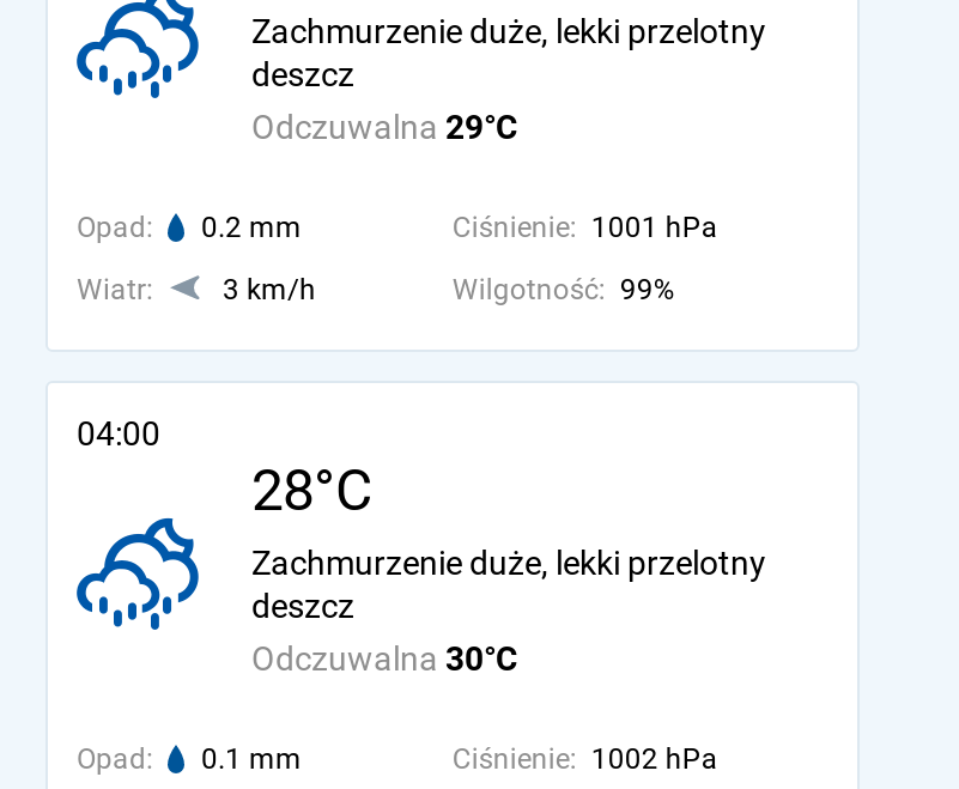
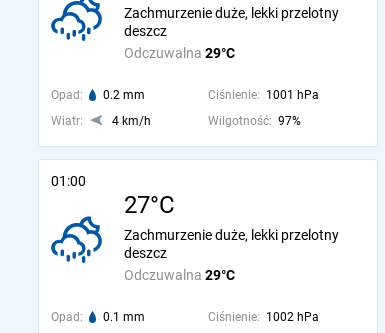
- 3 km/h
- Wilgotność: 99%
+ 4 km/h
+ Wilgotność: 97%

- 04:00
- 28°C
+ 01:00
+ 27°C

- Odczuwalna 30°C
+ Odczuwalna 29°C
